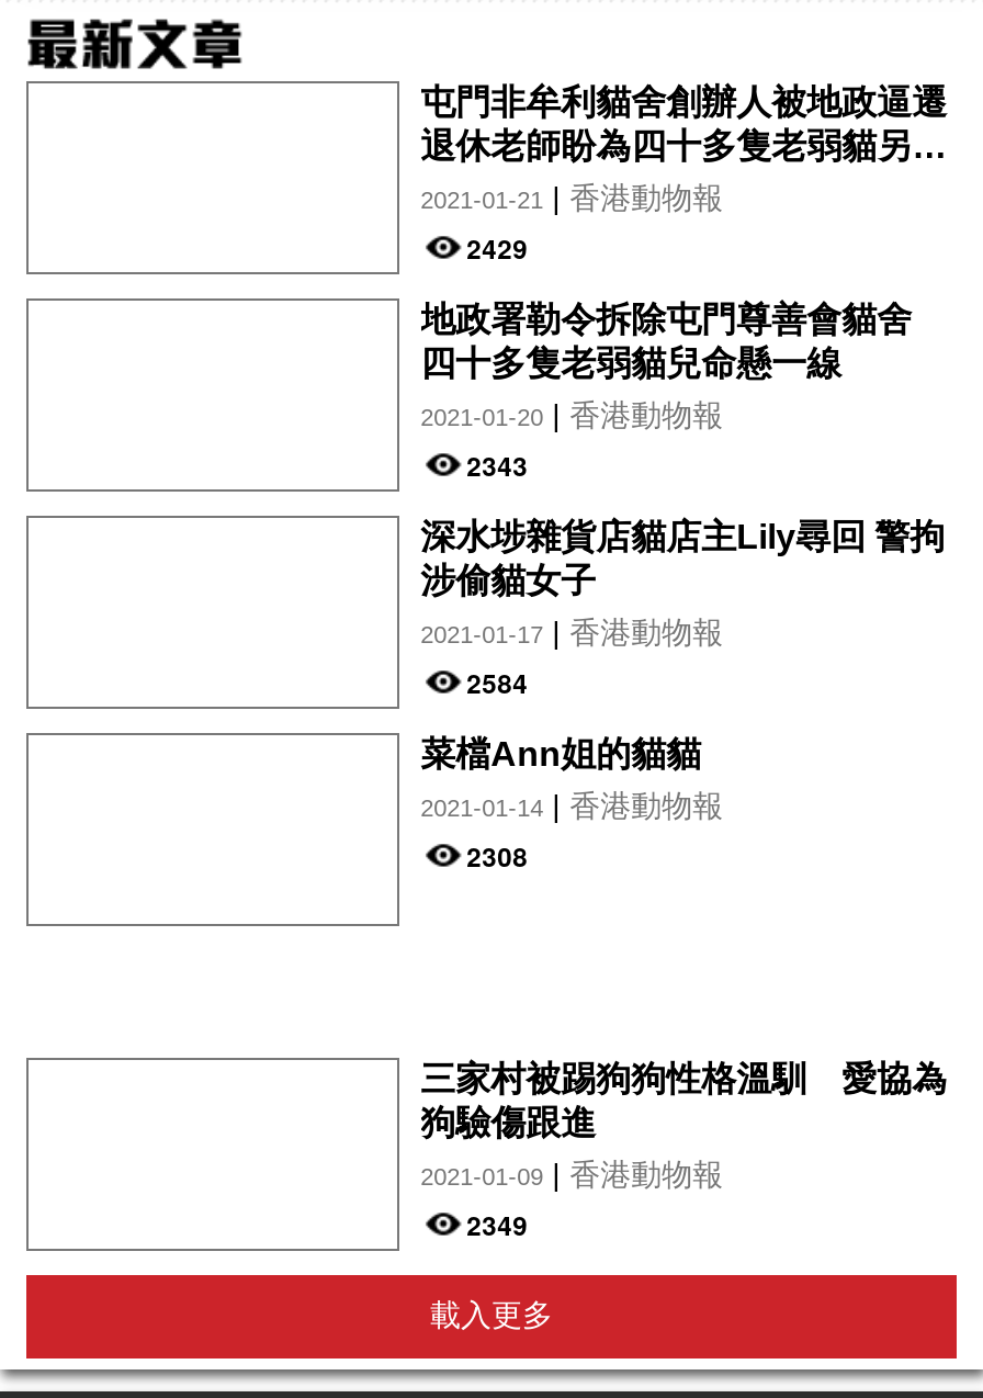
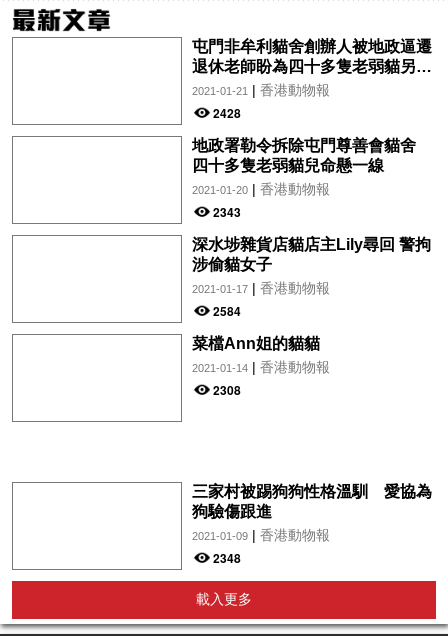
- 2429
+ 2428

- 2349
+ 2348
